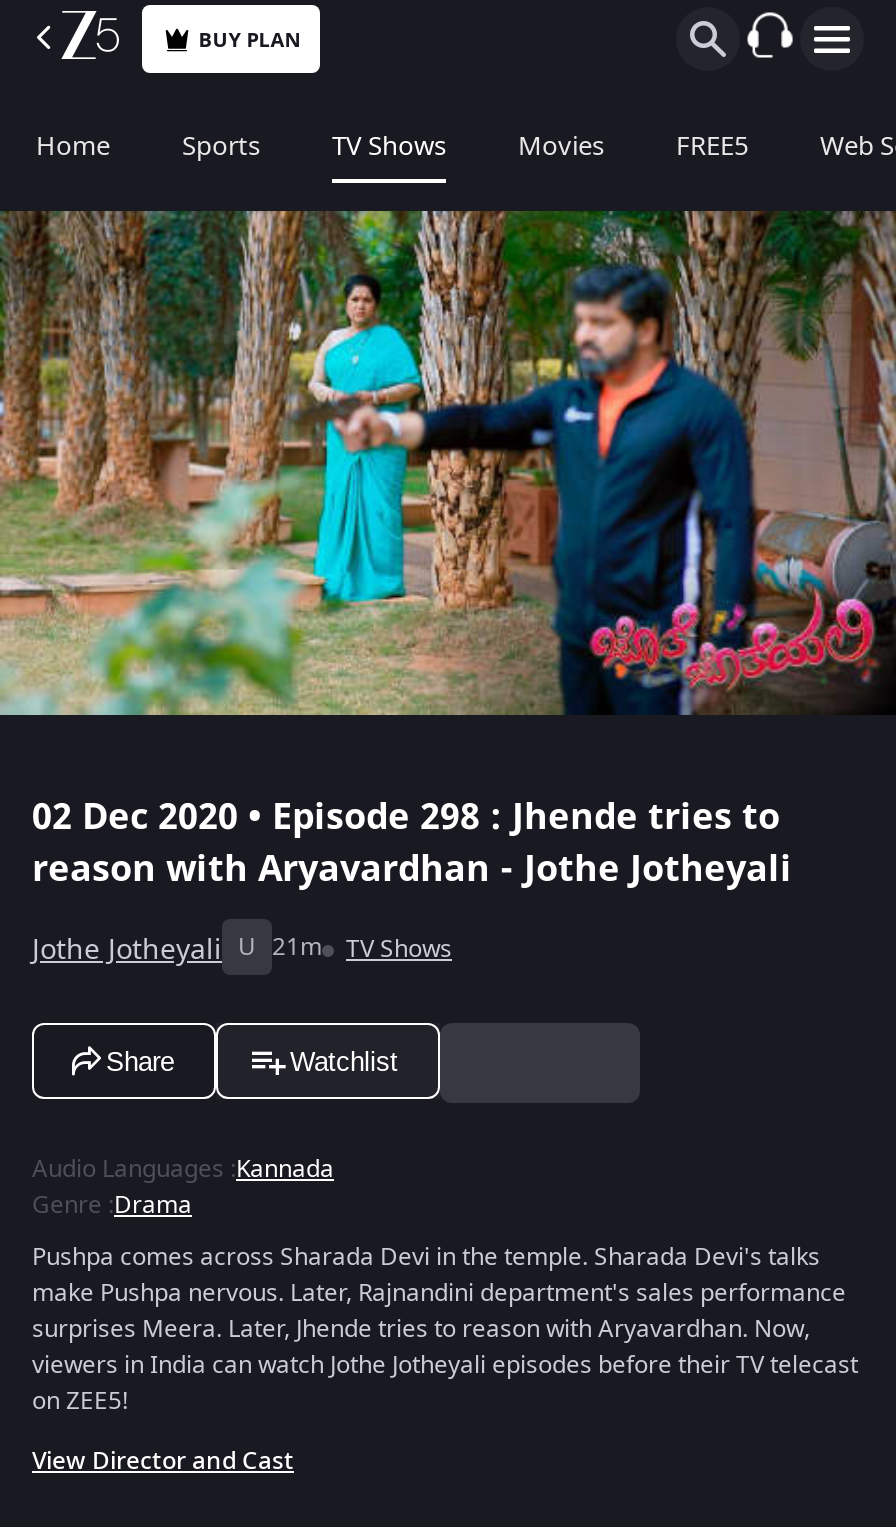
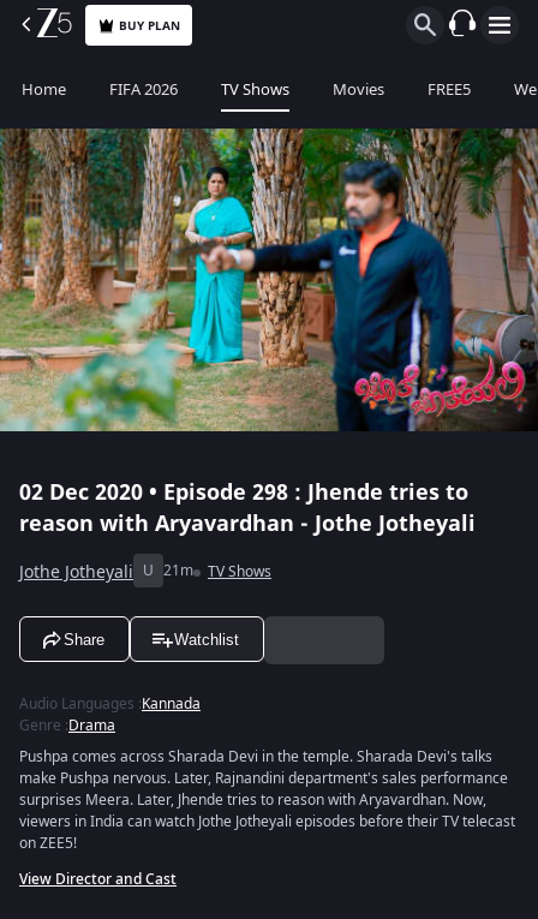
- Sports
+ FIFA 2026
